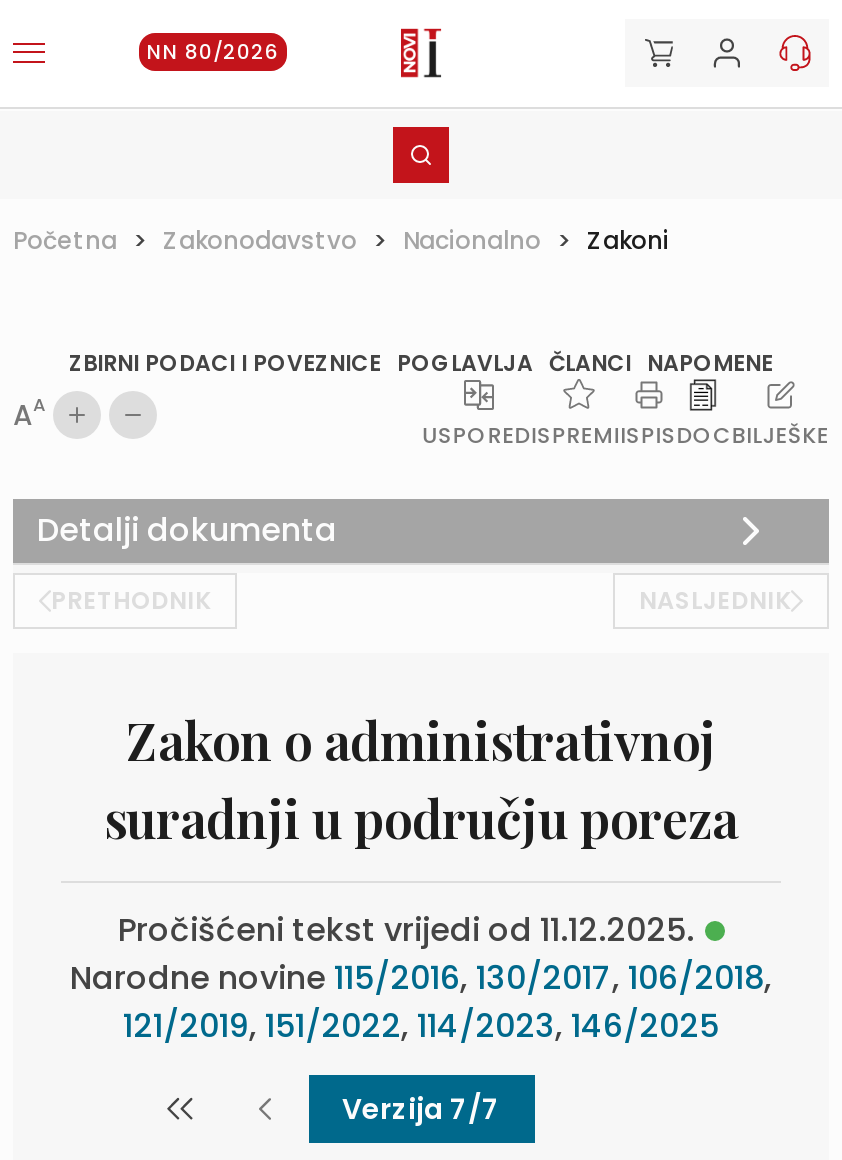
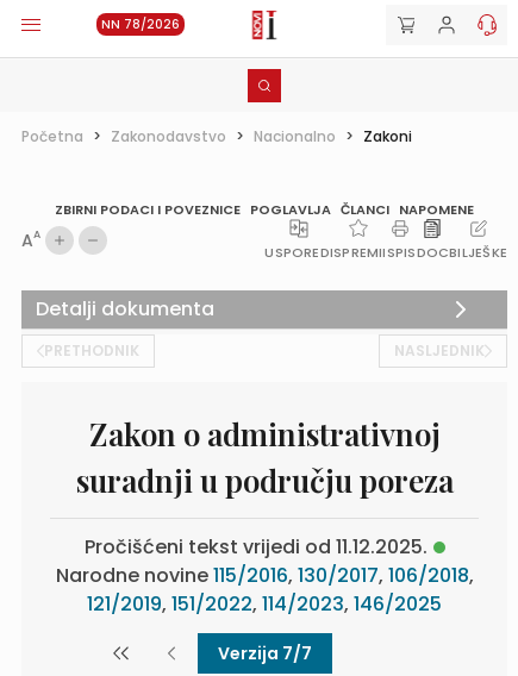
- NN 80/2026
+ NN 78/2026
